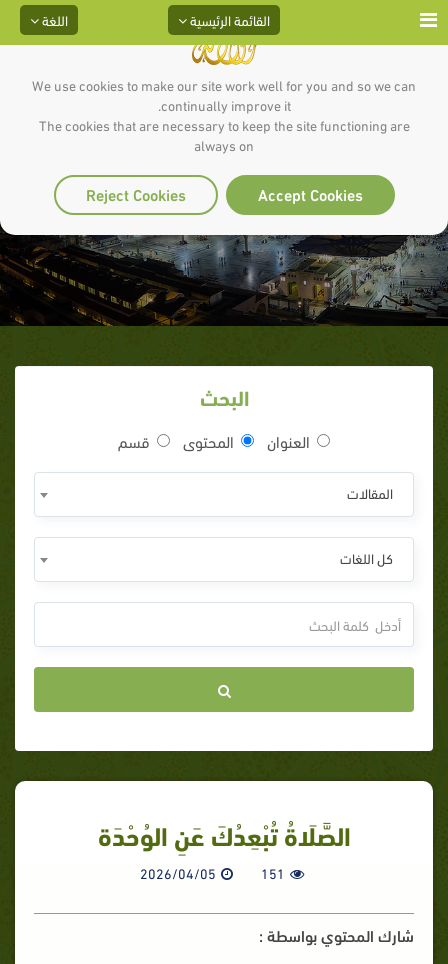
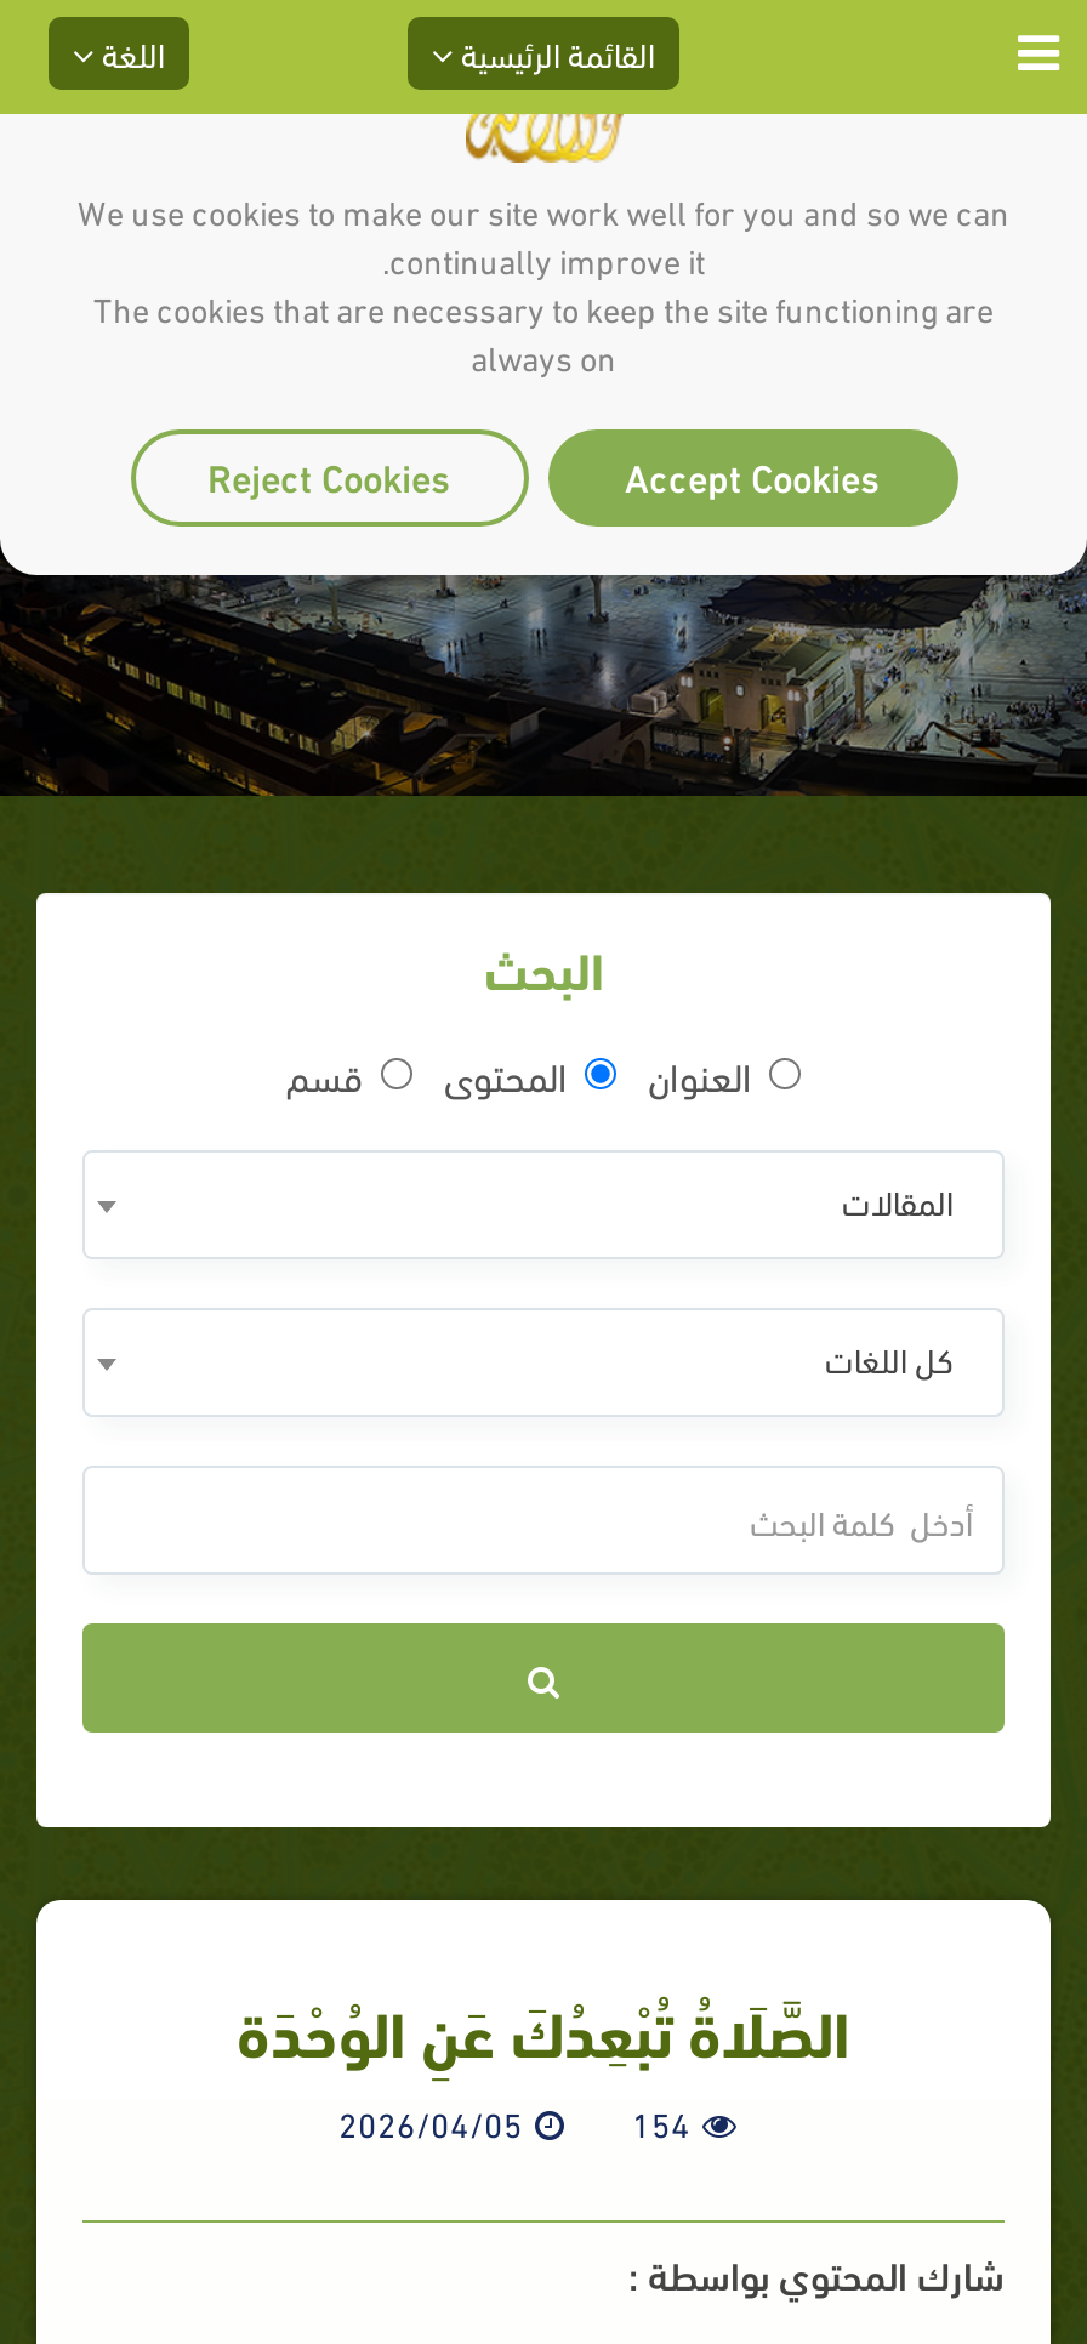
- 151
+ 154
